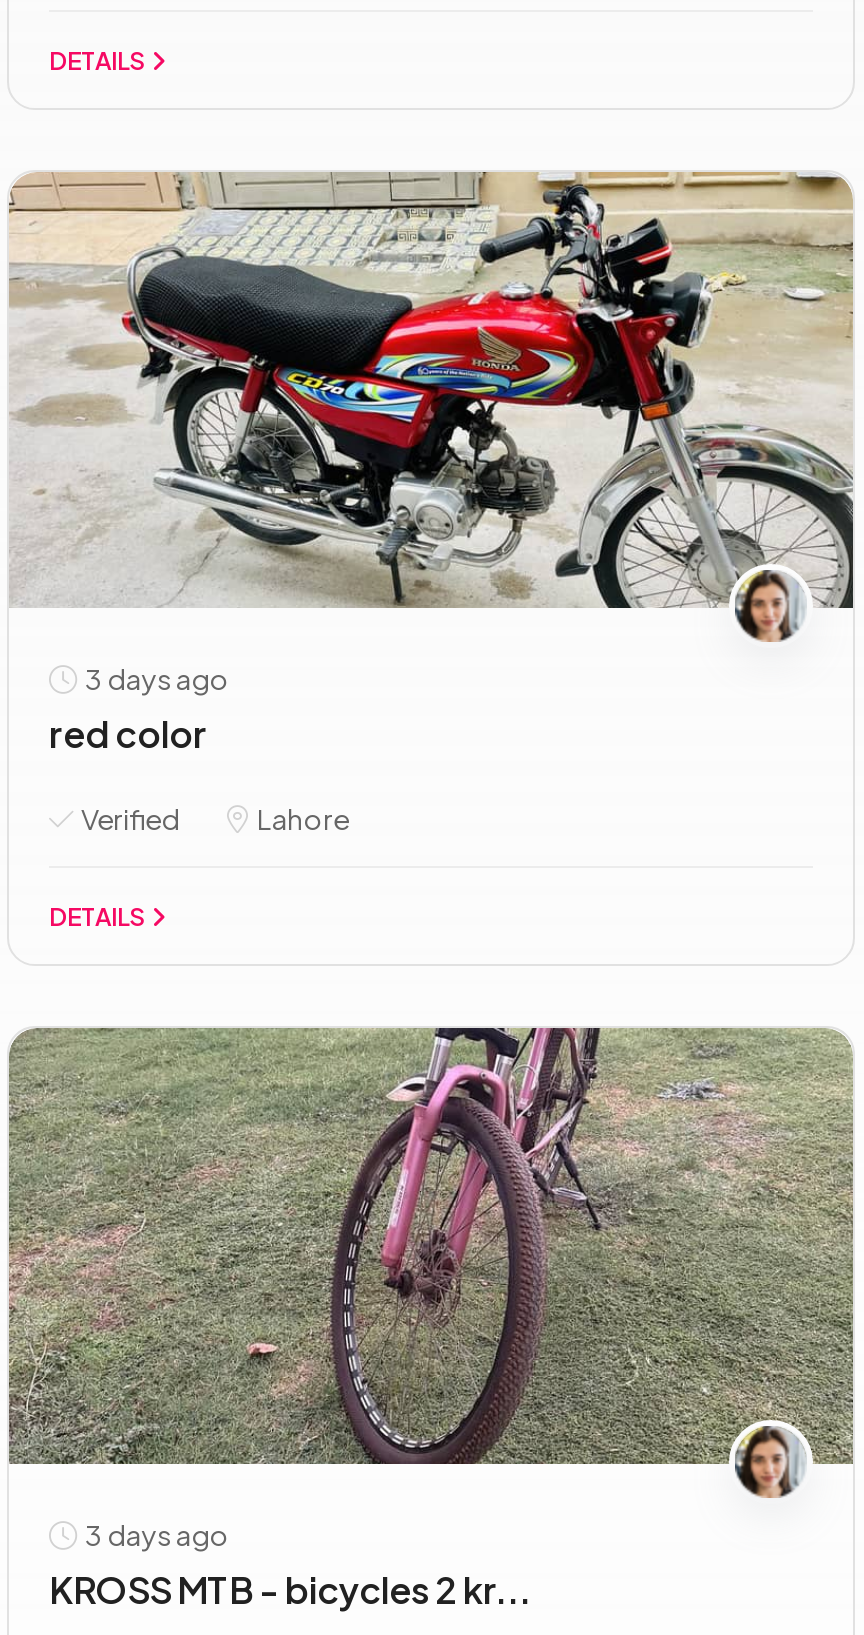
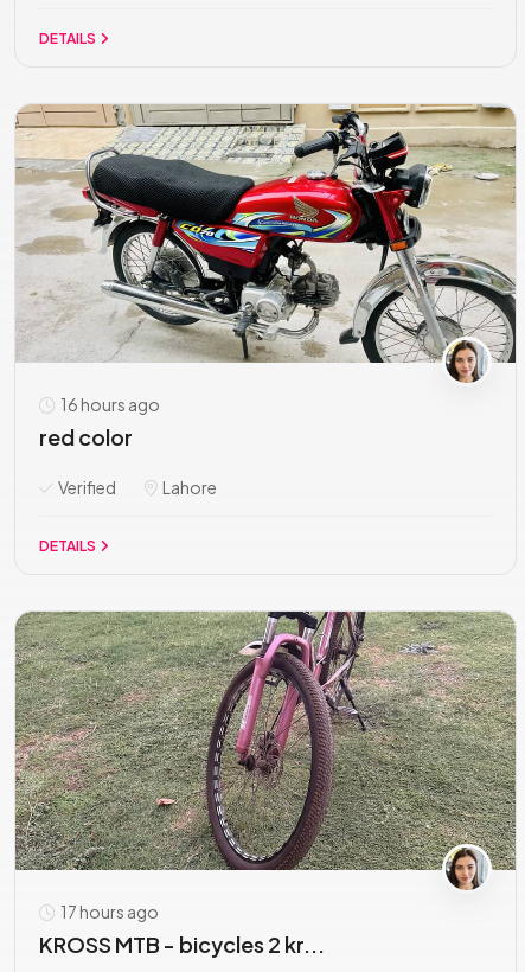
- 3 days ago
+ 16 hours ago

- 3 days ago
+ 17 hours ago
